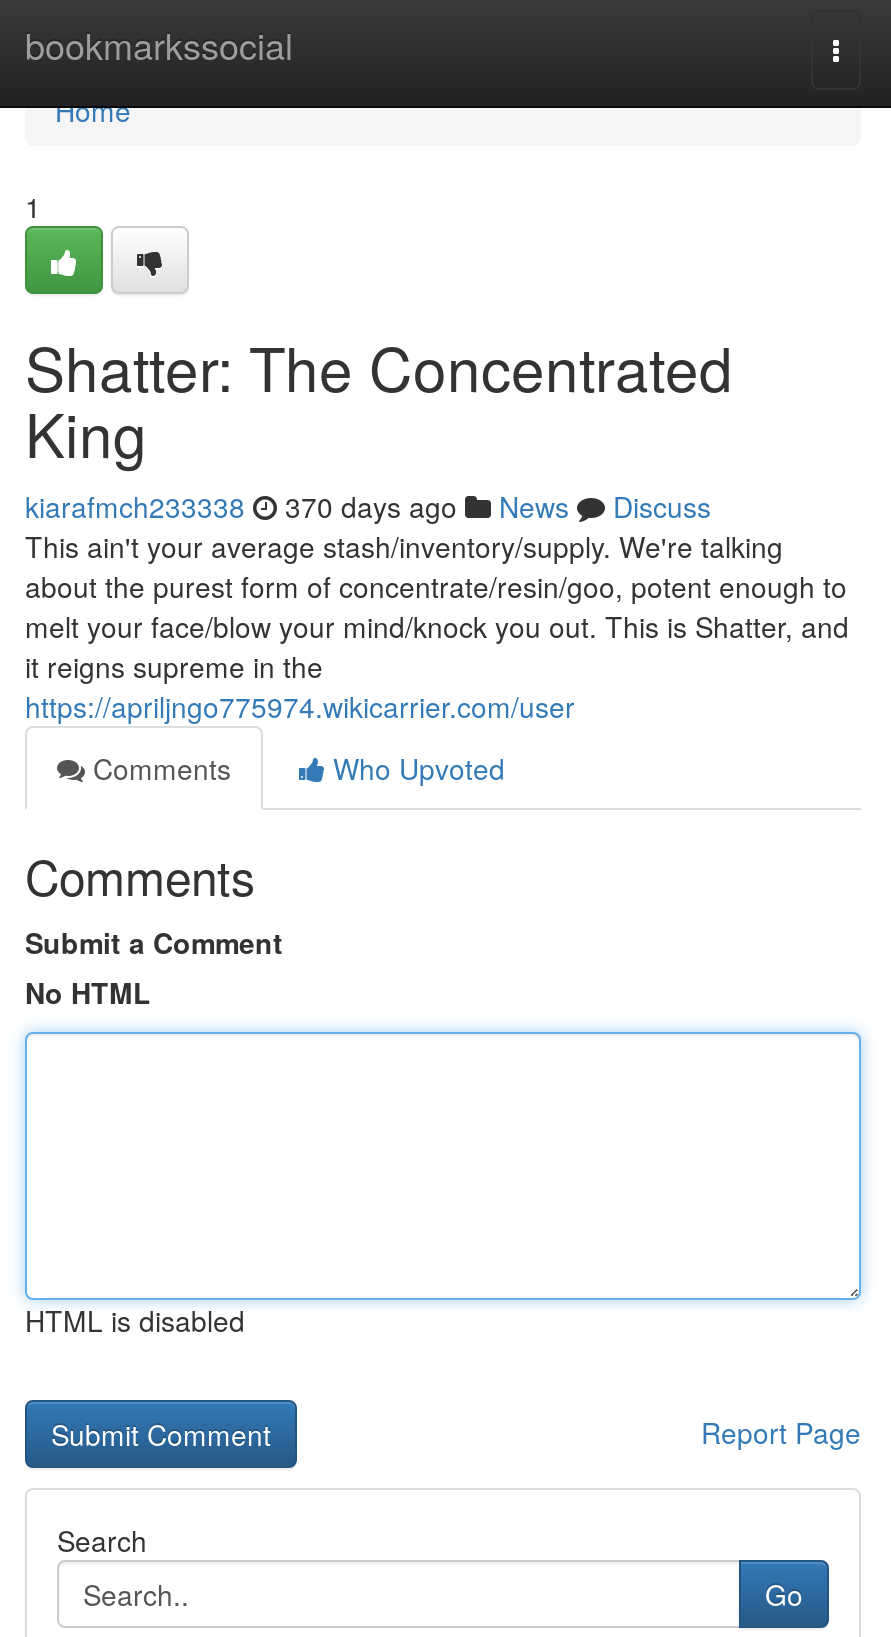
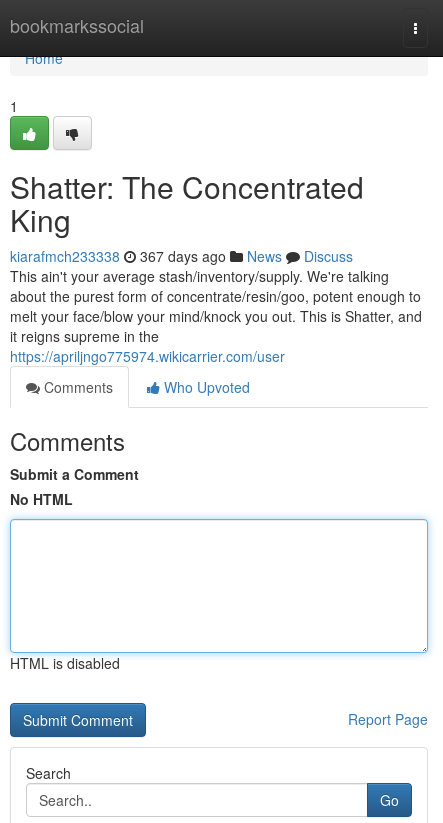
- kiarafmch233338 370 days ago News Discuss
+ kiarafmch233338 367 days ago News Discuss
